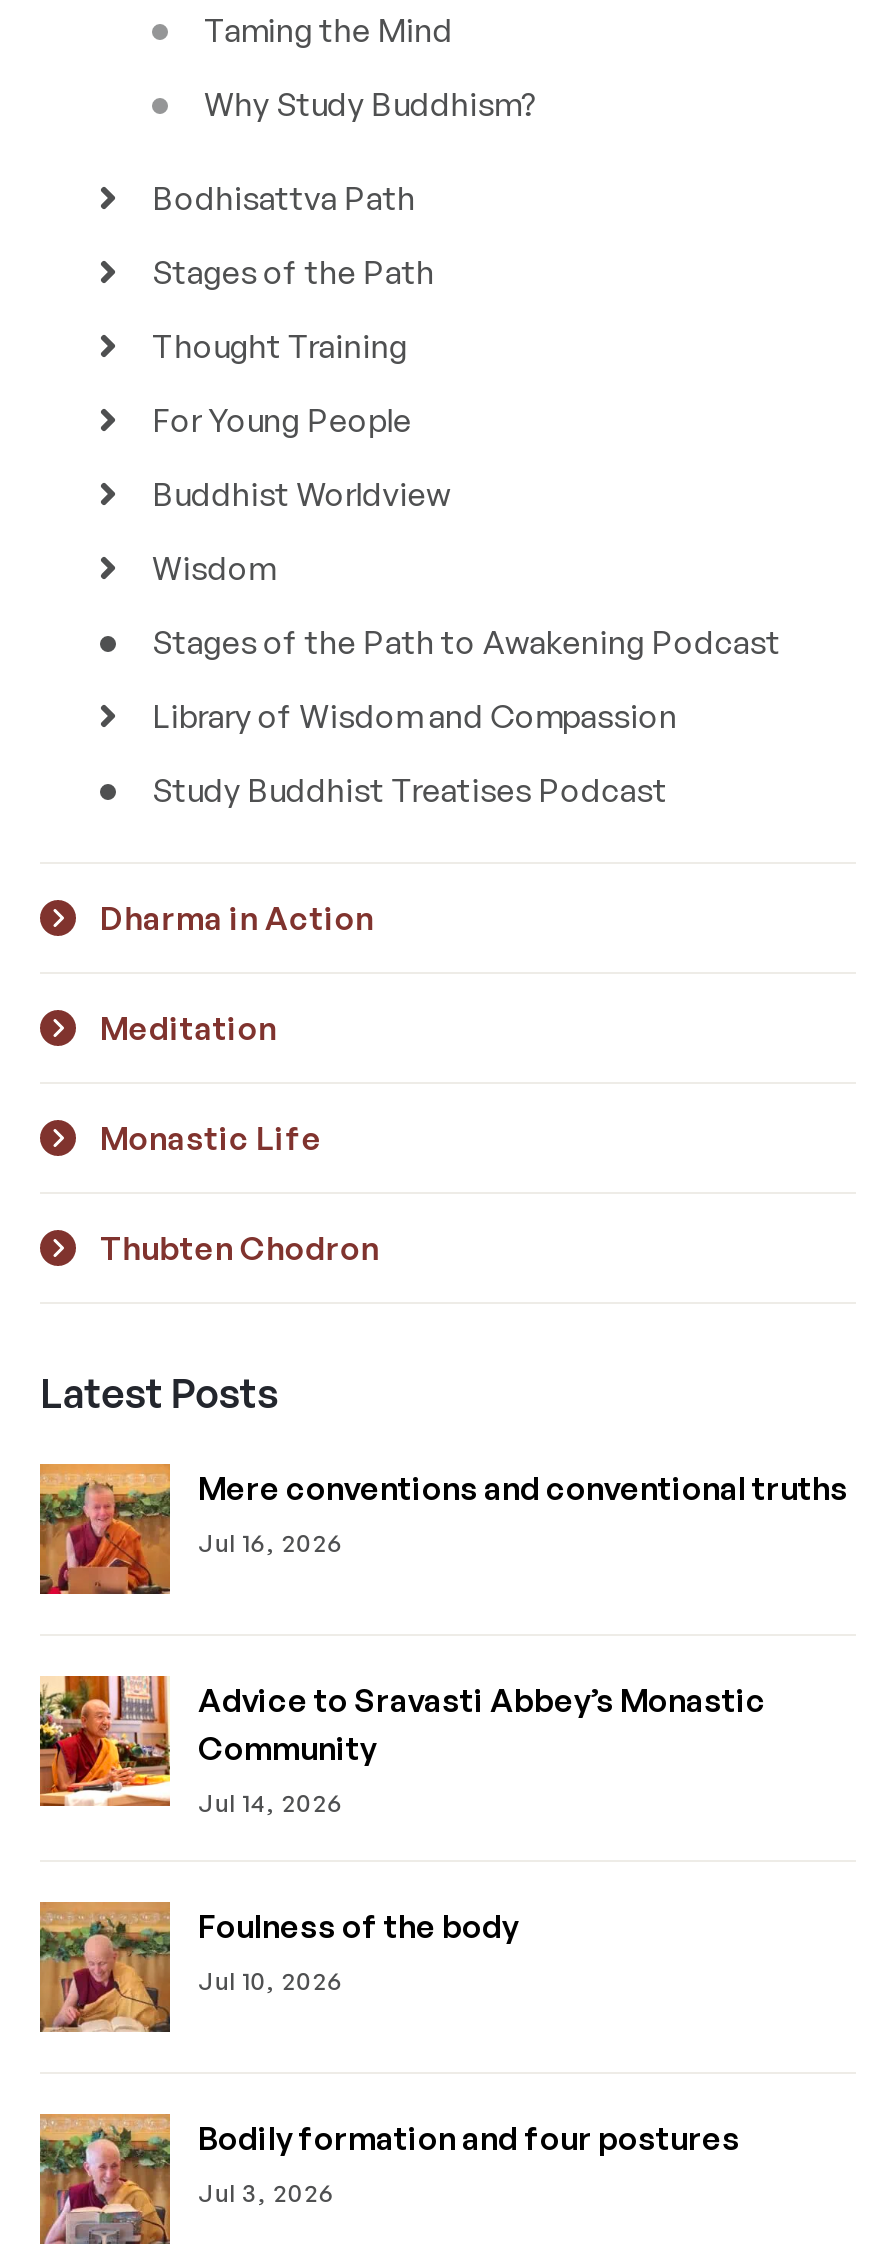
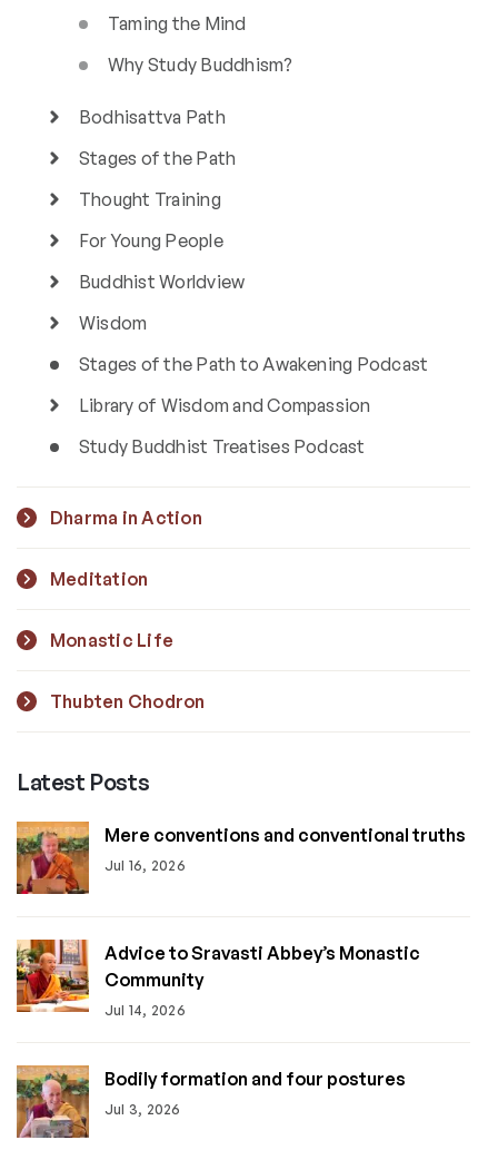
- [image]
- Foulness of the body
- Jul 10, 2026
